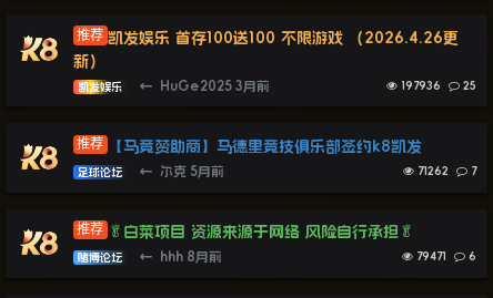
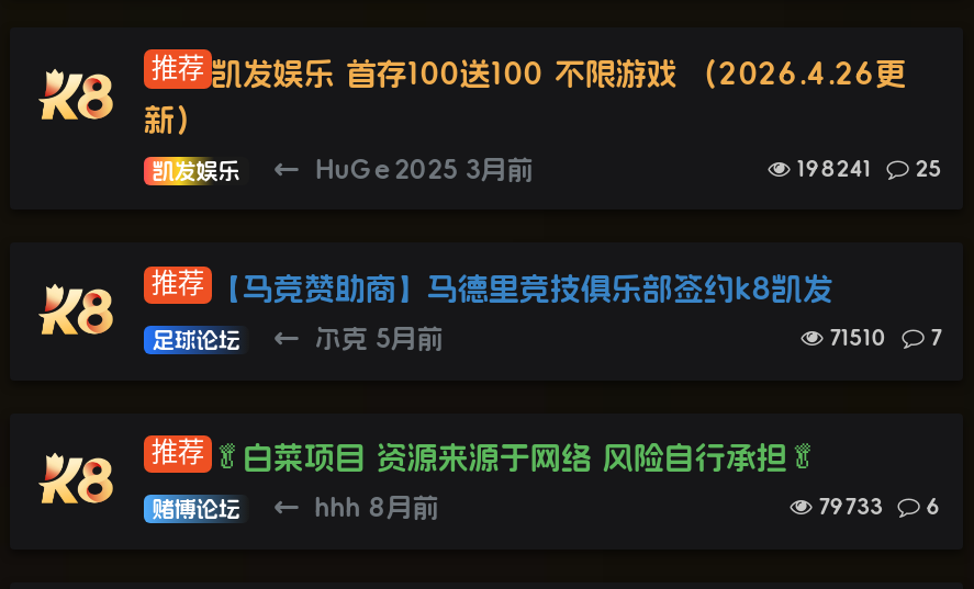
- 197936 25
+ 198241 25

- 71262 7
+ 71510 7

- 79471 6
+ 79733 6
